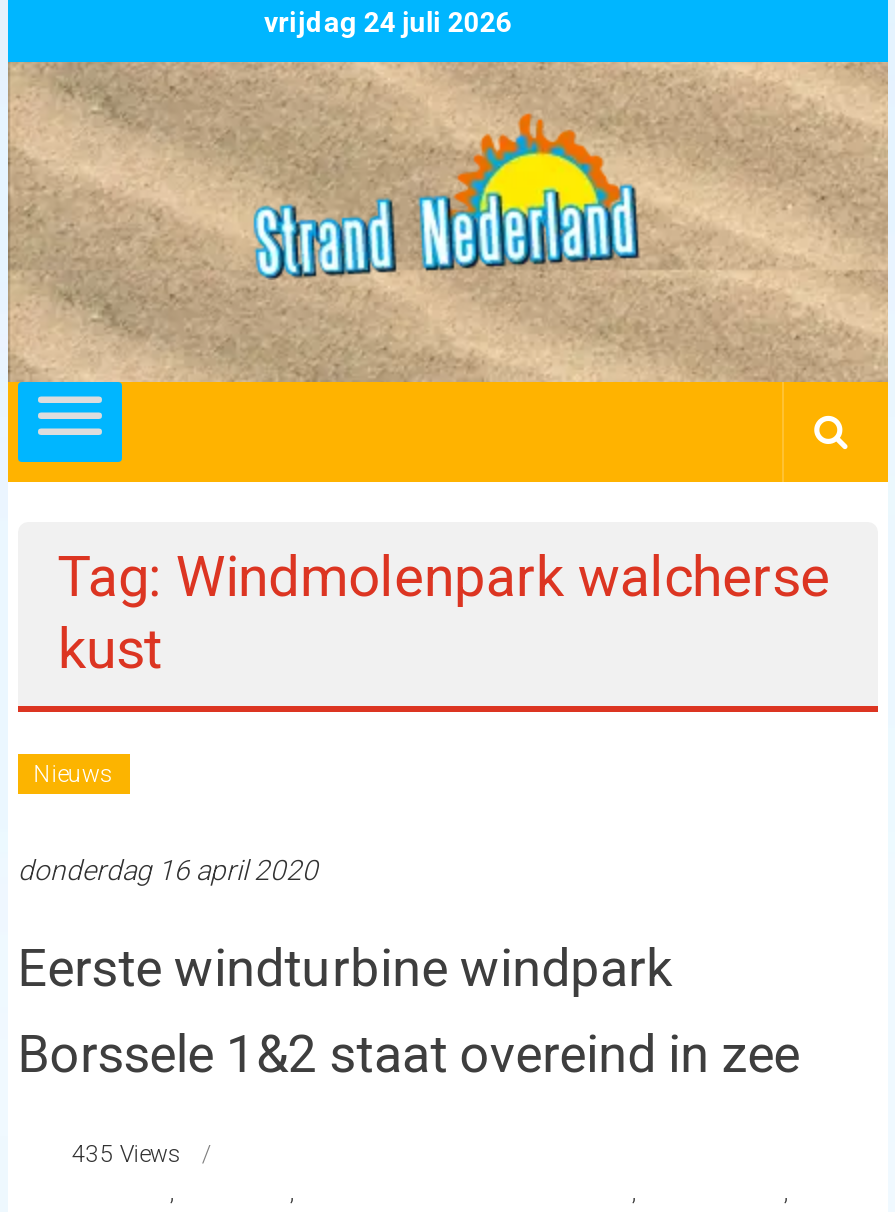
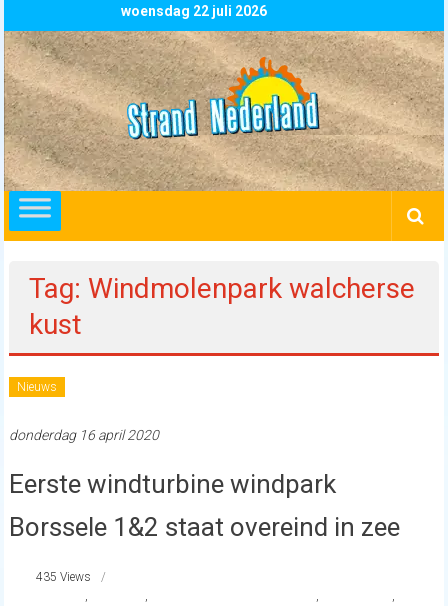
- vrijdag 24 juli 2026
+ woensdag 22 juli 2026
